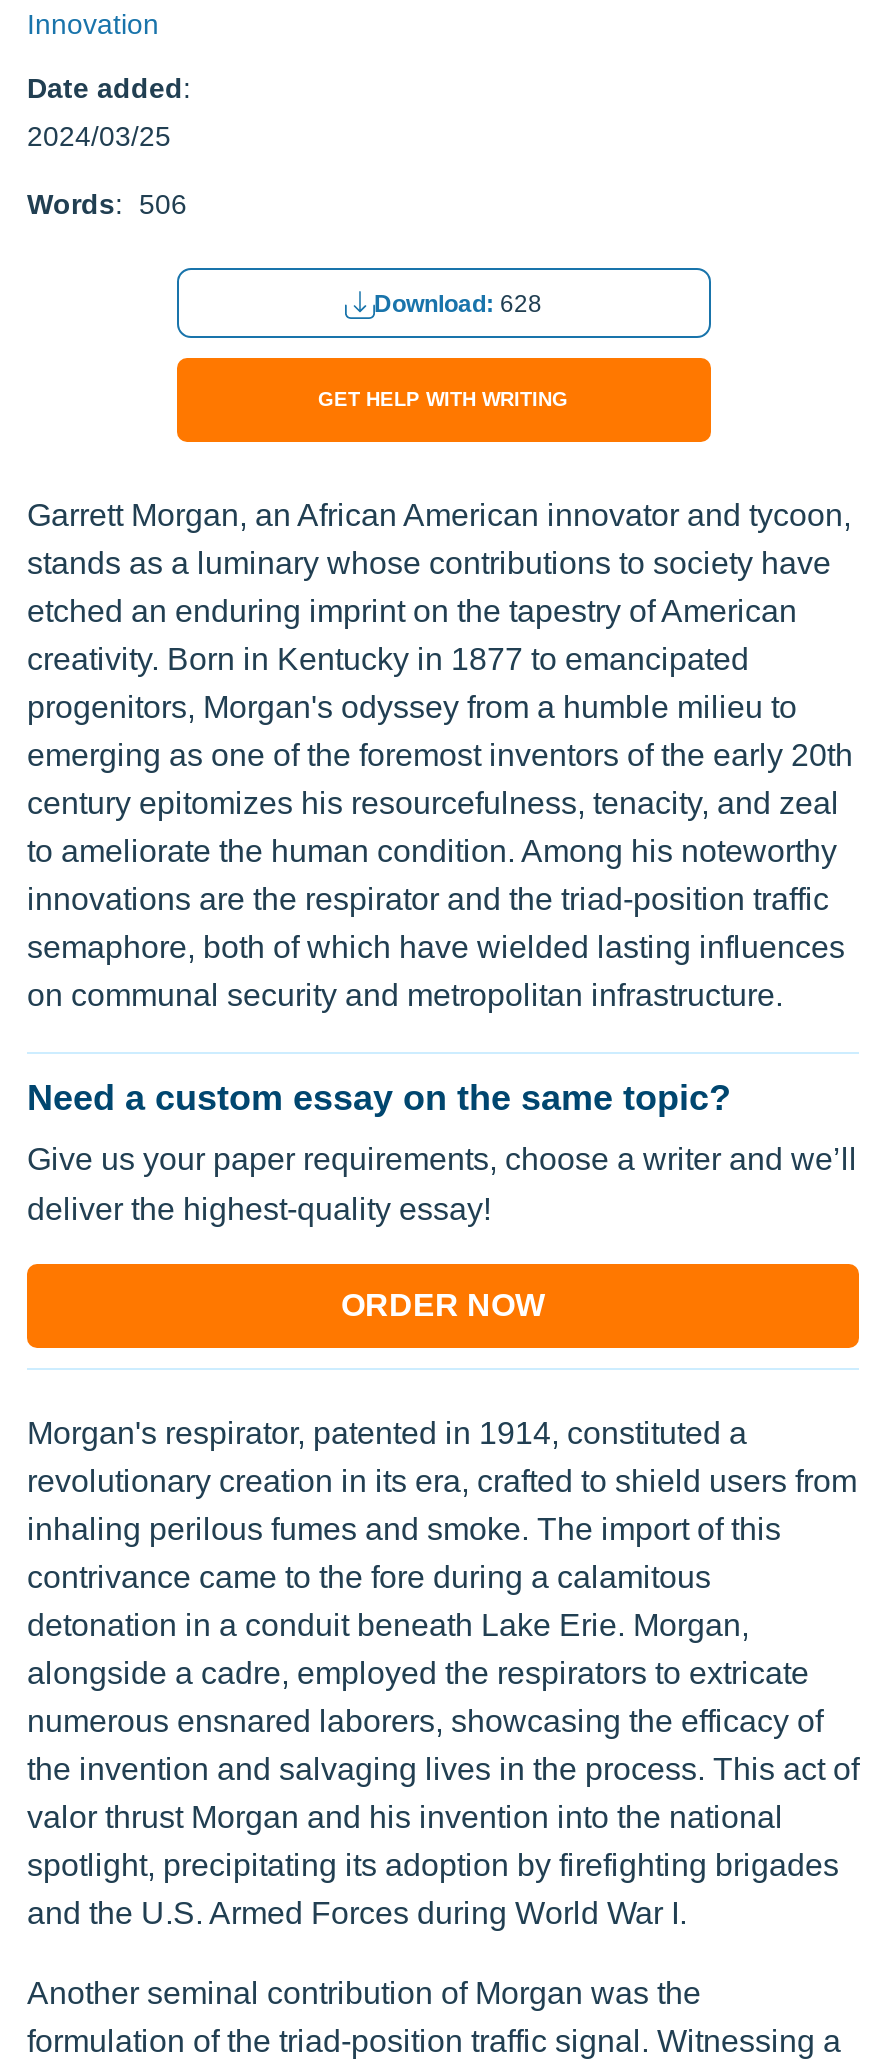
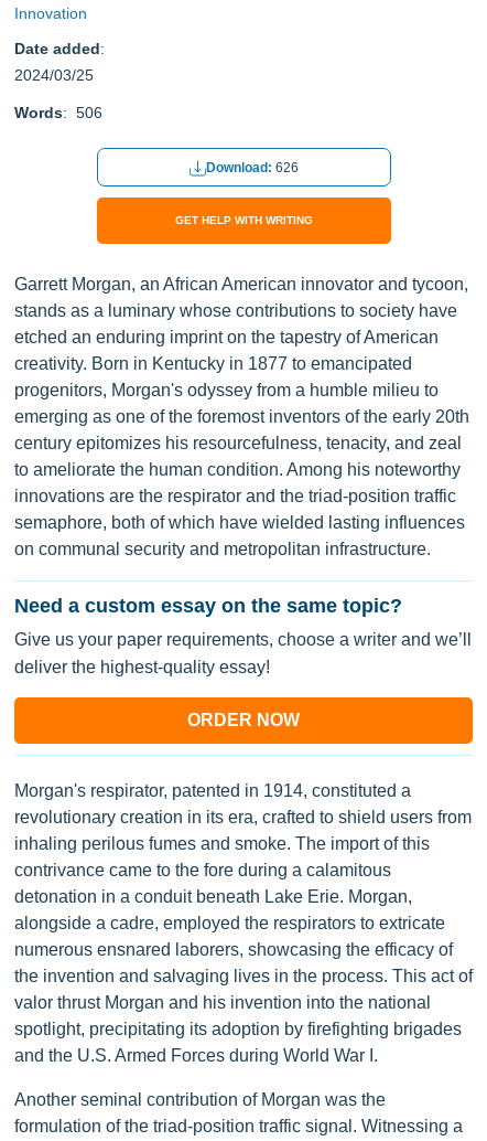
- Download: 628
+ Download: 626
